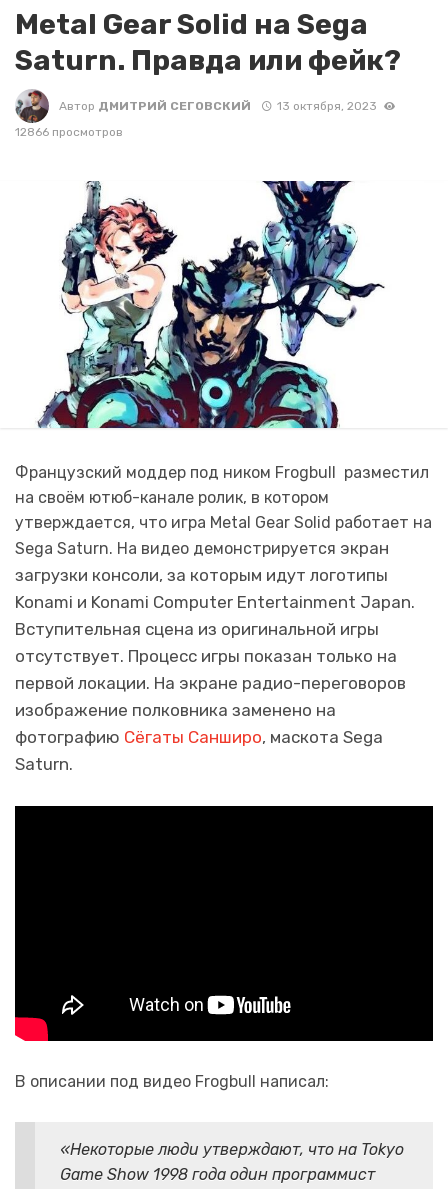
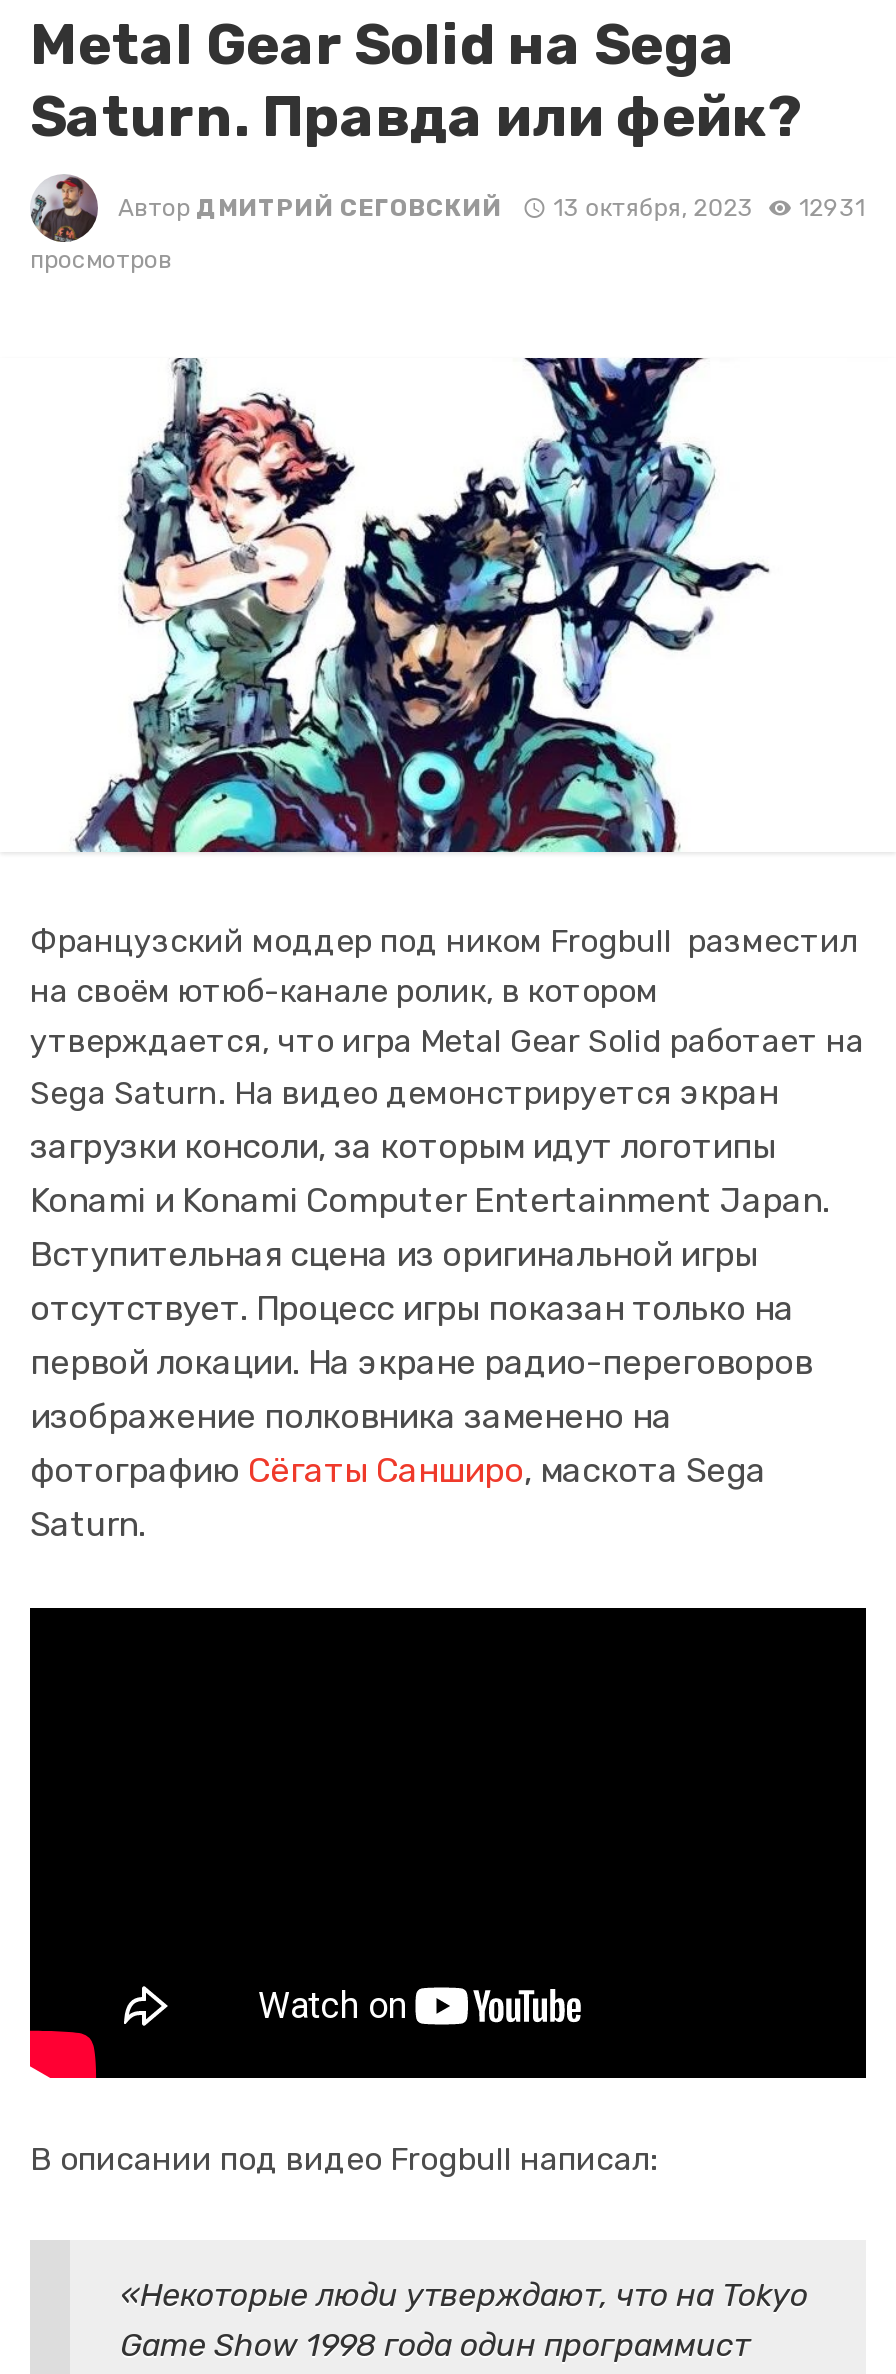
- 12866 просмотров
+ 12931
+ просмотров
